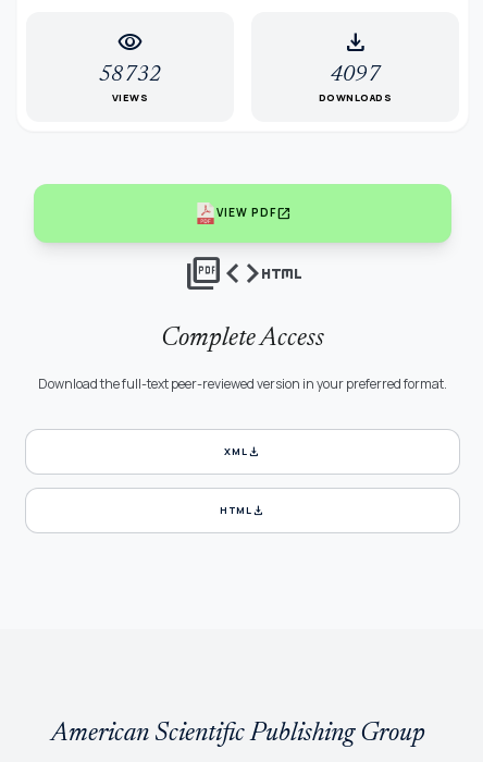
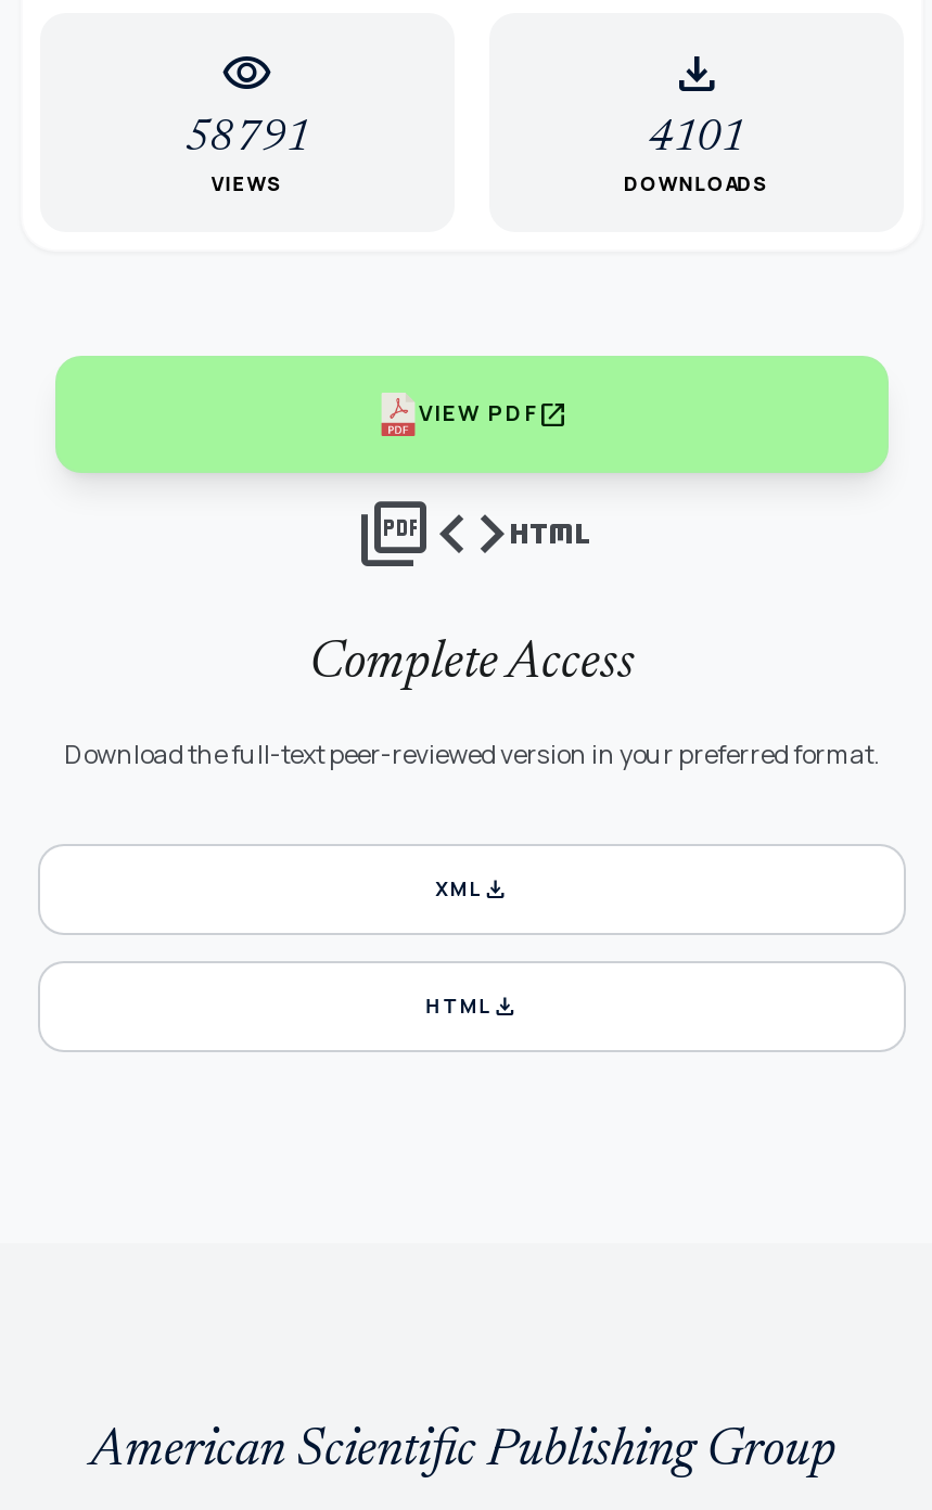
- 58732
+ 58791

- 4097
+ 4101
